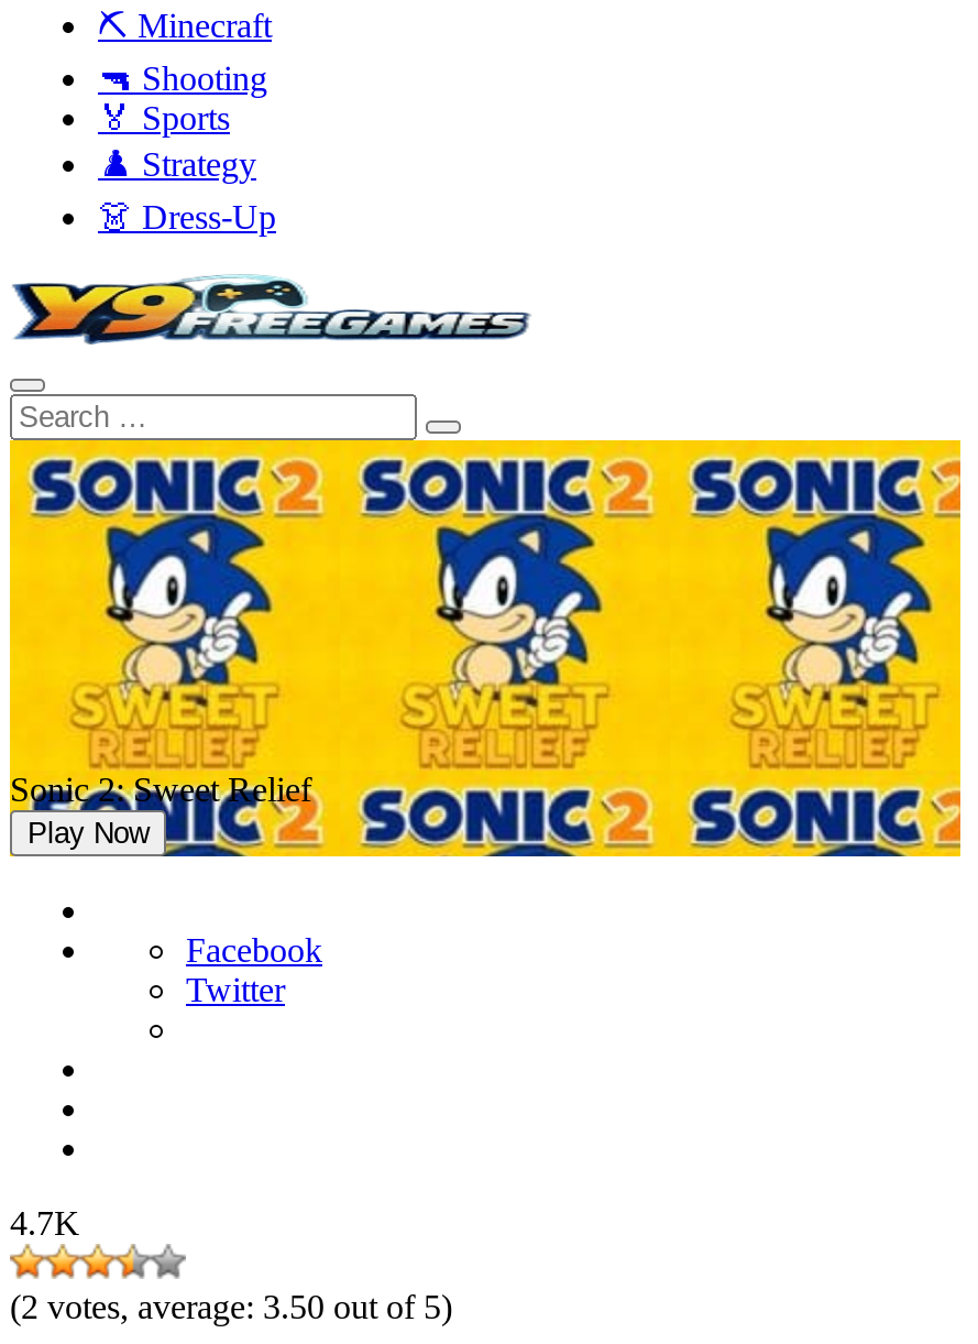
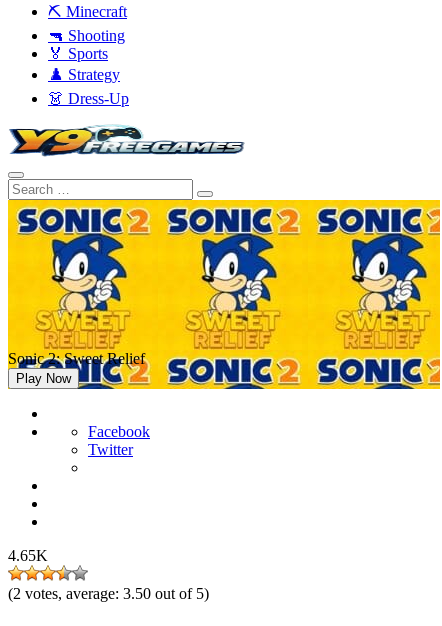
- 4.7K
+ 4.65K
